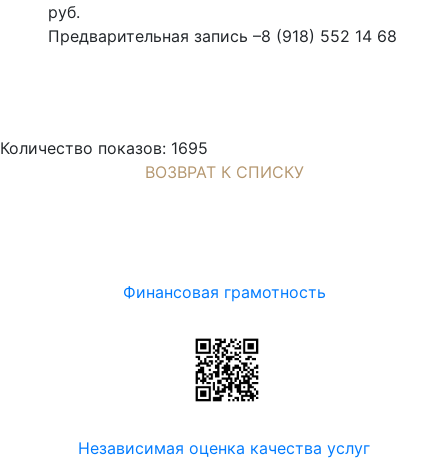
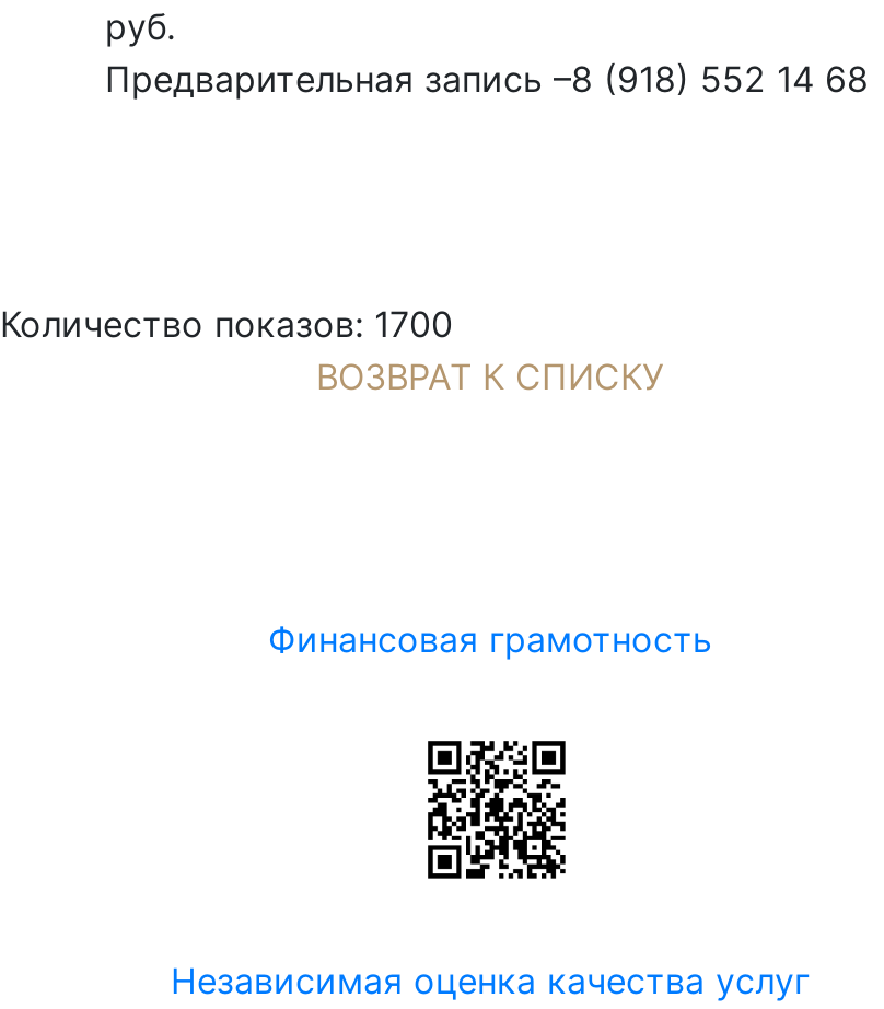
- Количество показов: 1695
+ Количество показов: 1700
